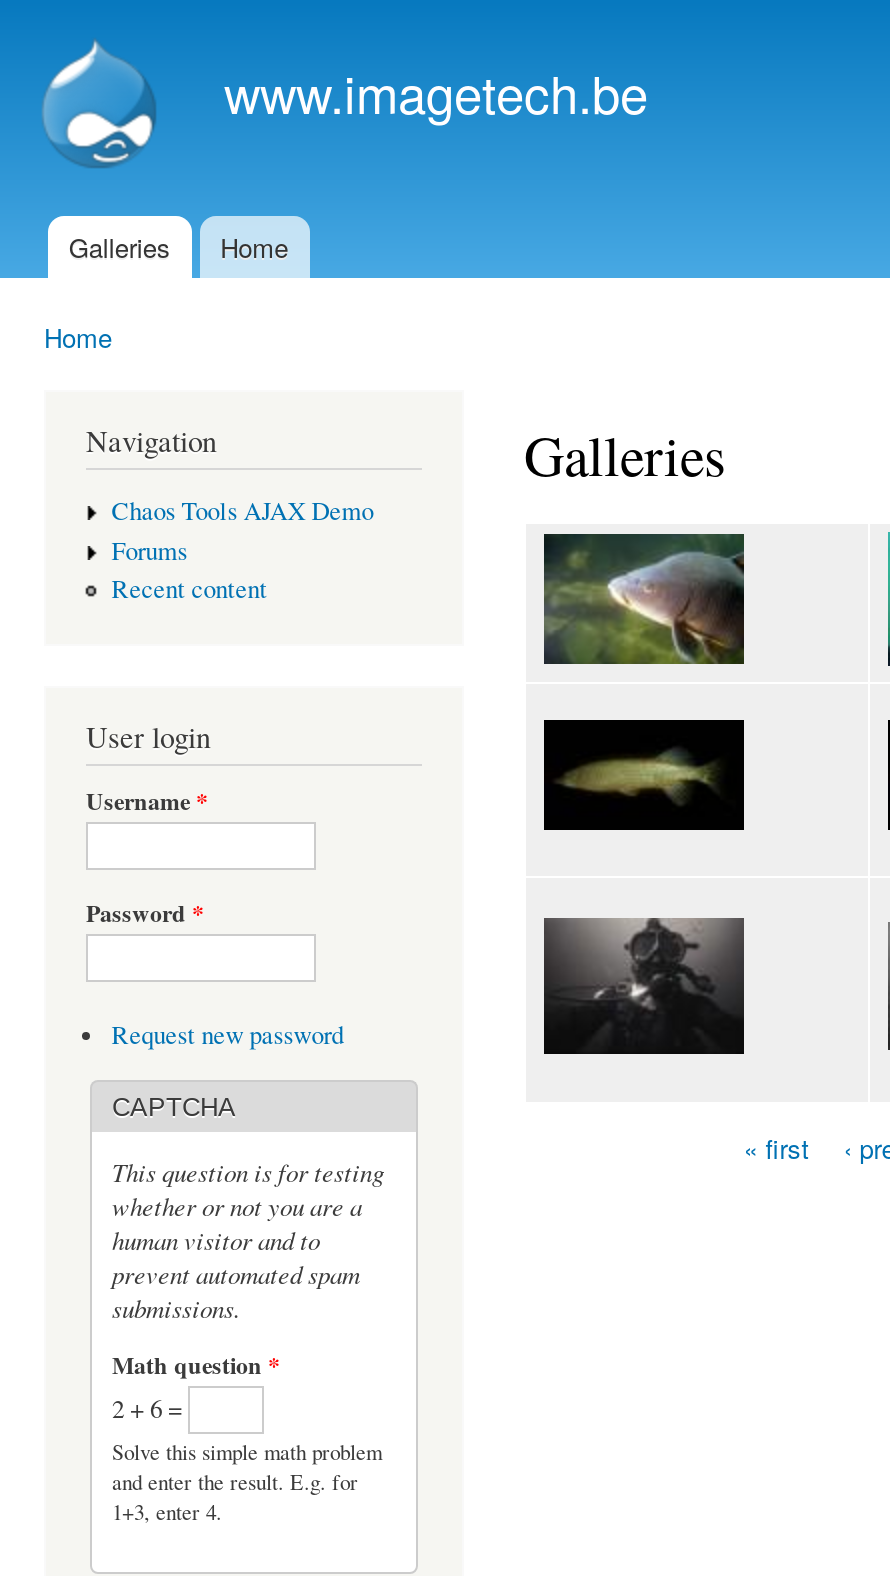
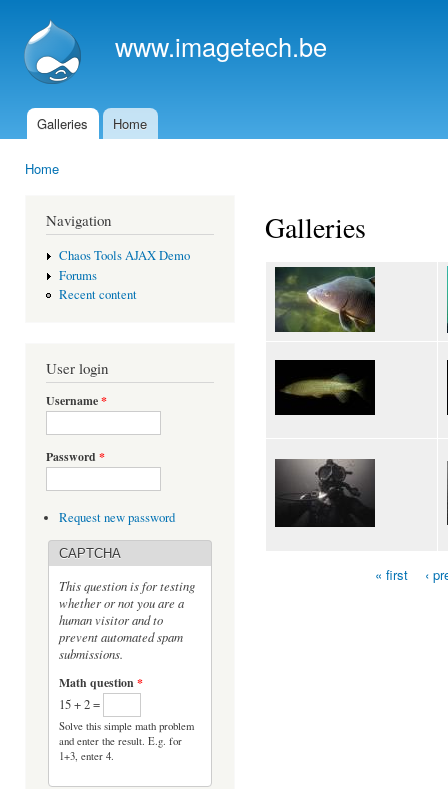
- 2 + 6 =
+ 15 + 2 =
